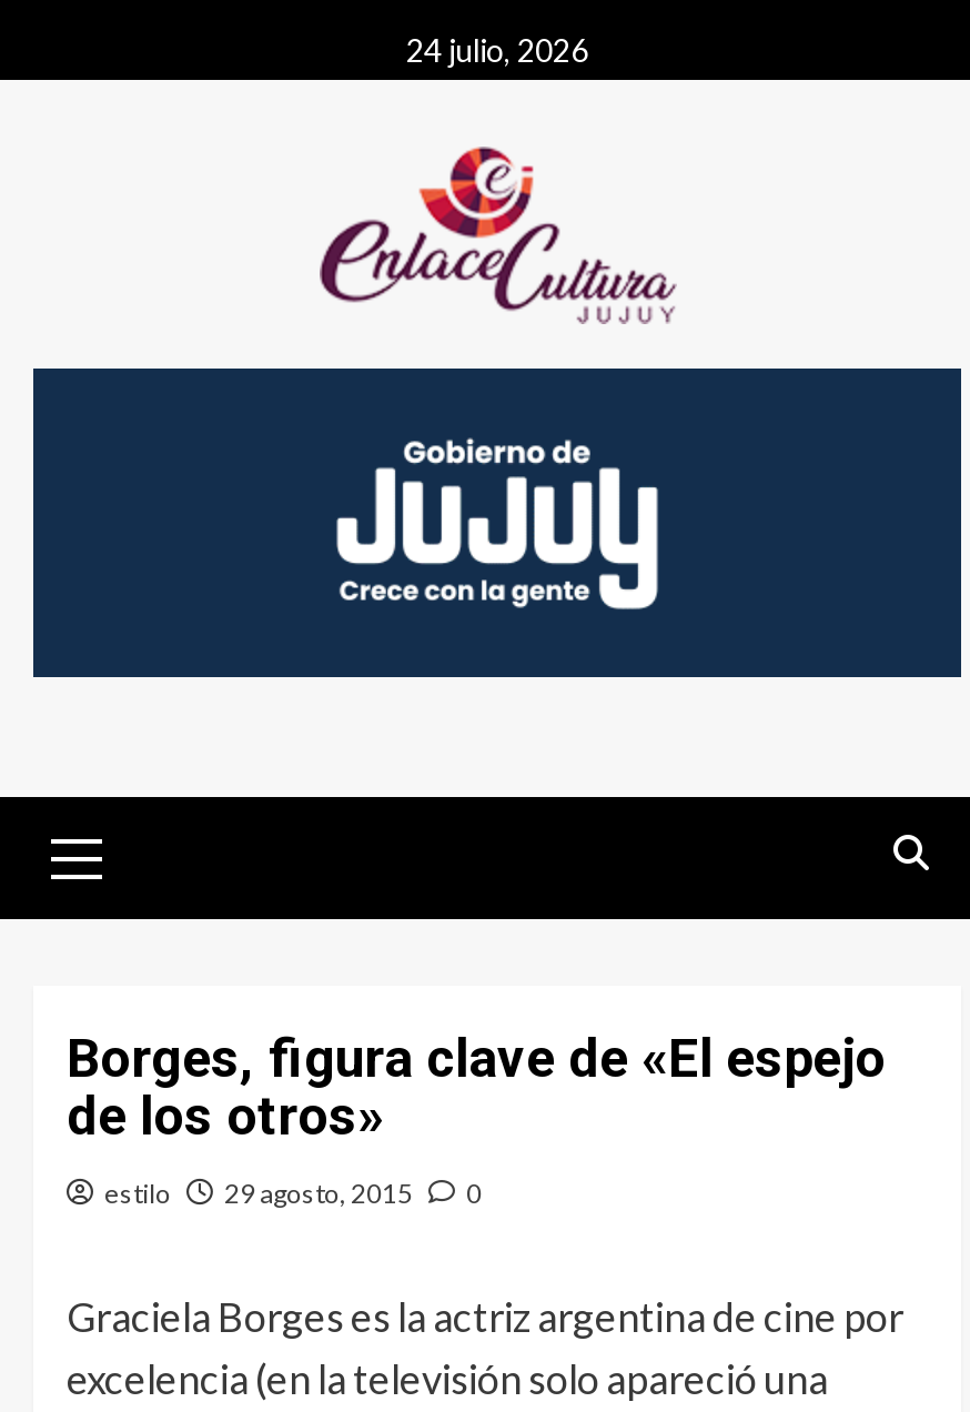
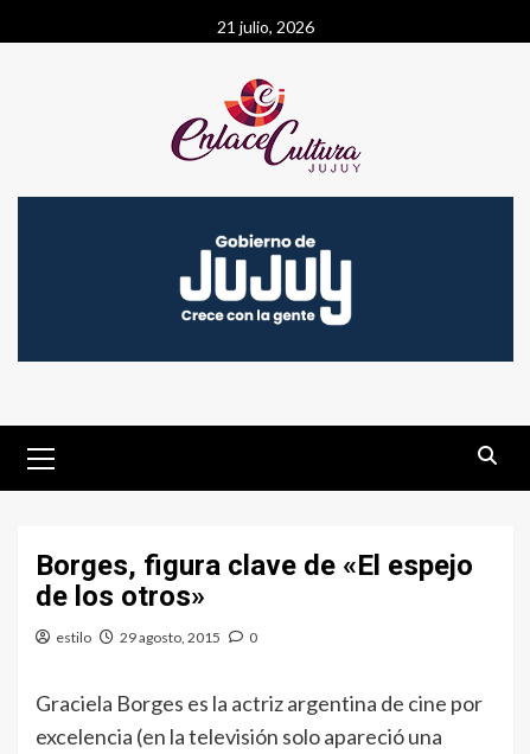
- 24 julio, 2026
+ 21 julio, 2026
